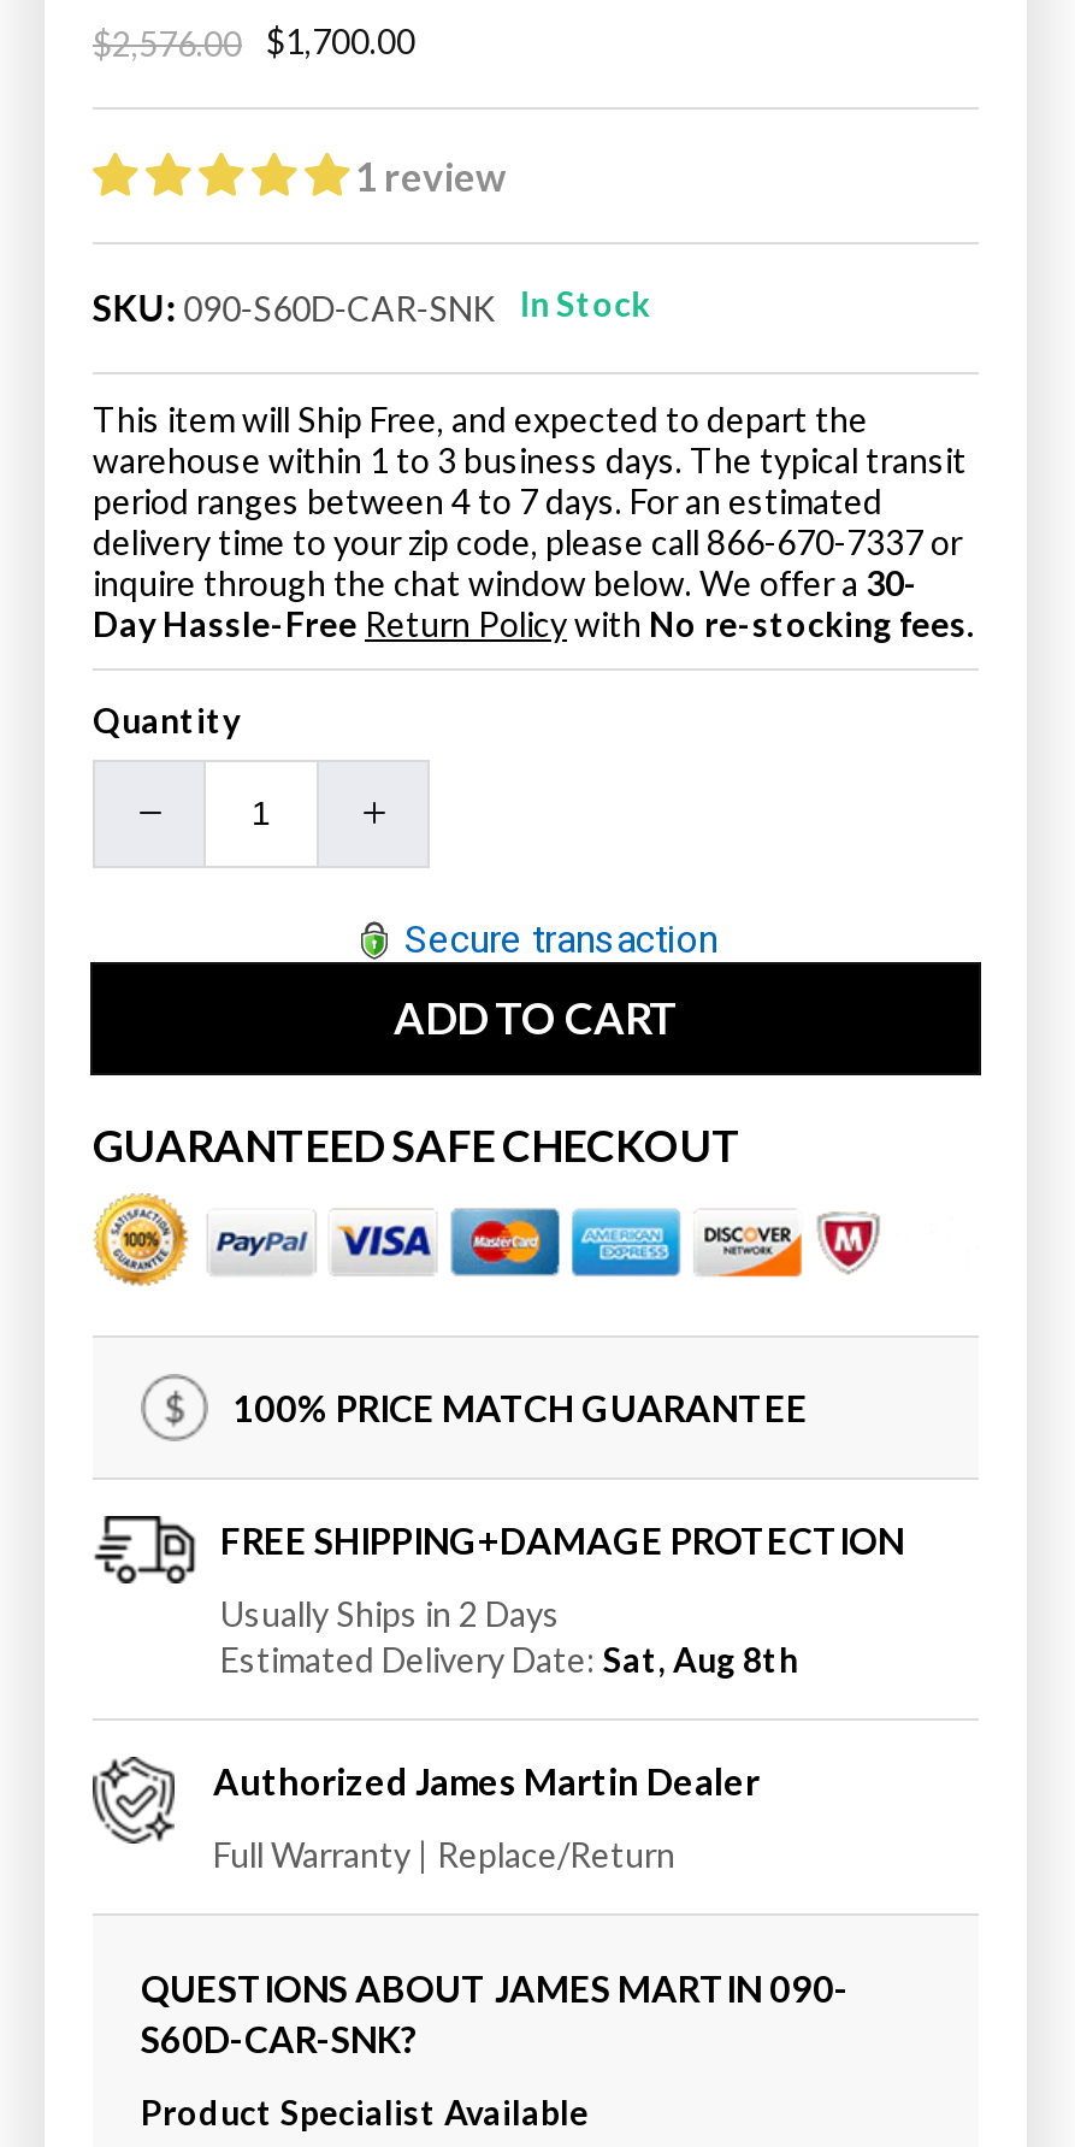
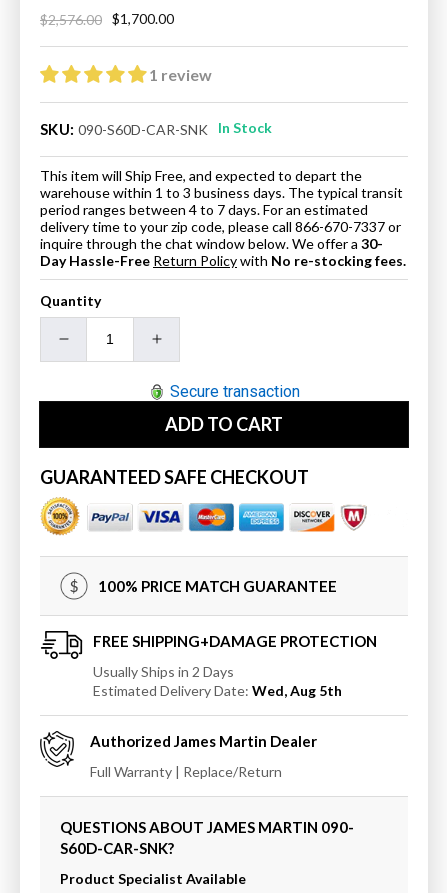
- Estimated Delivery Date: Sat, Aug 8th
+ Estimated Delivery Date: Wed, Aug 5th
